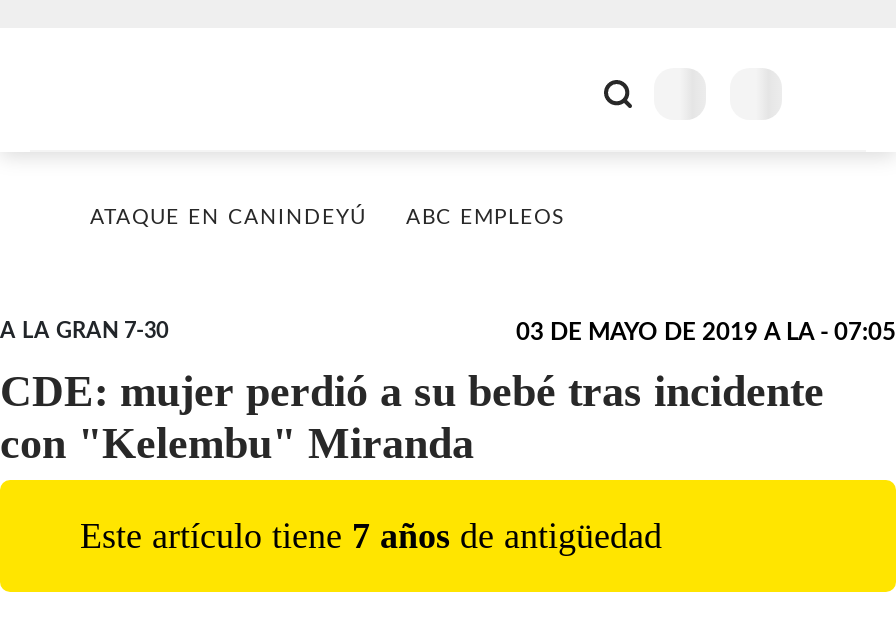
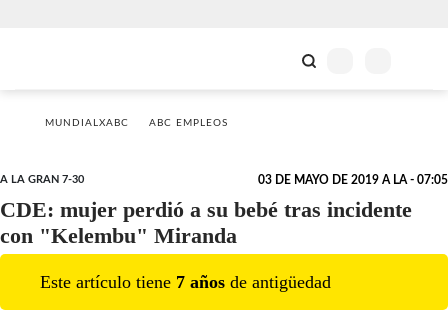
- ATAQUE EN CANINDEYÚ
+ MUNDIALXABC
